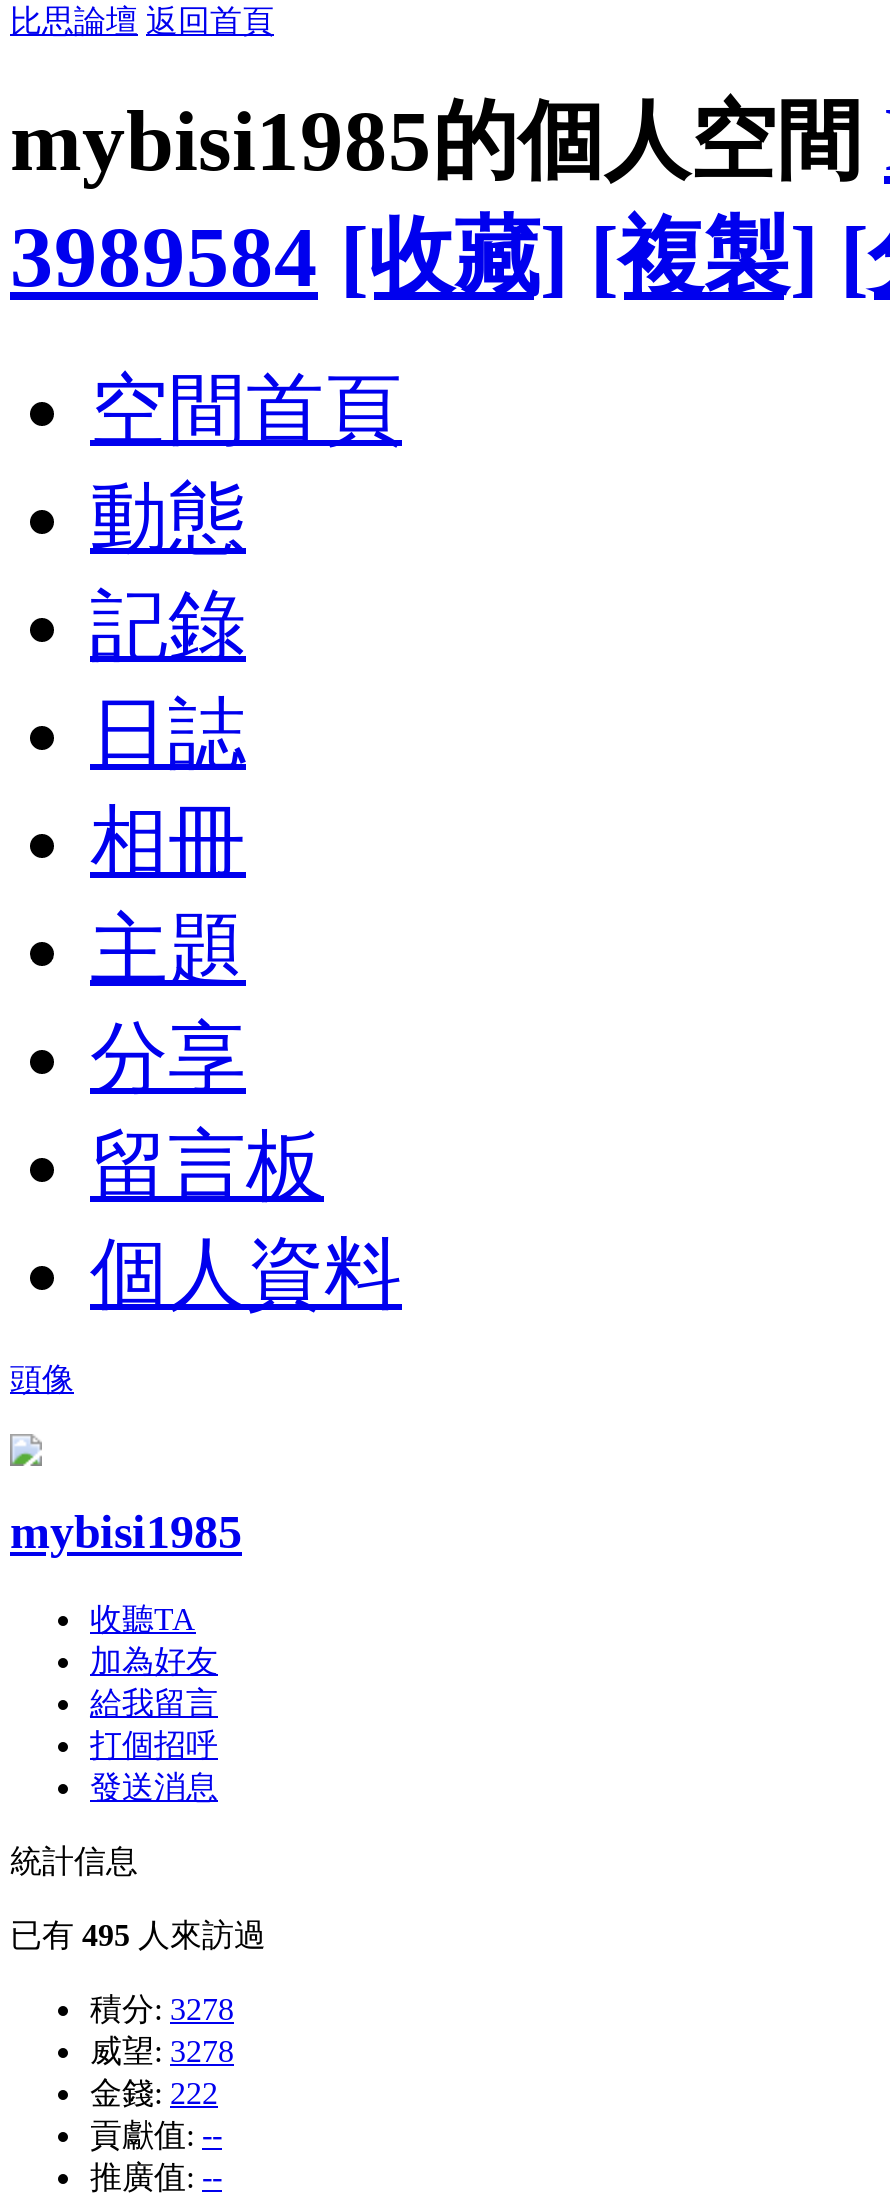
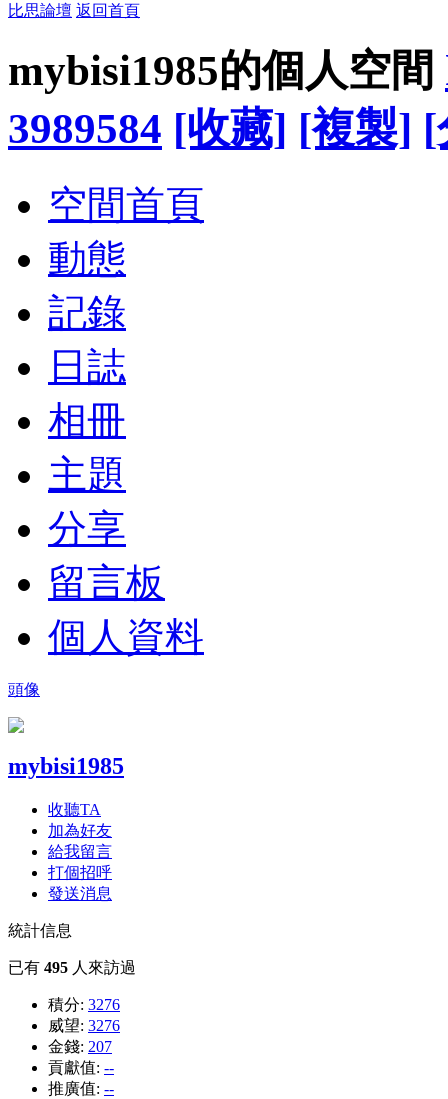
- 積分: 3278
+ 積分: 3276

- 威望: 3278
+ 威望: 3276

- 金錢: 222
+ 金錢: 207
